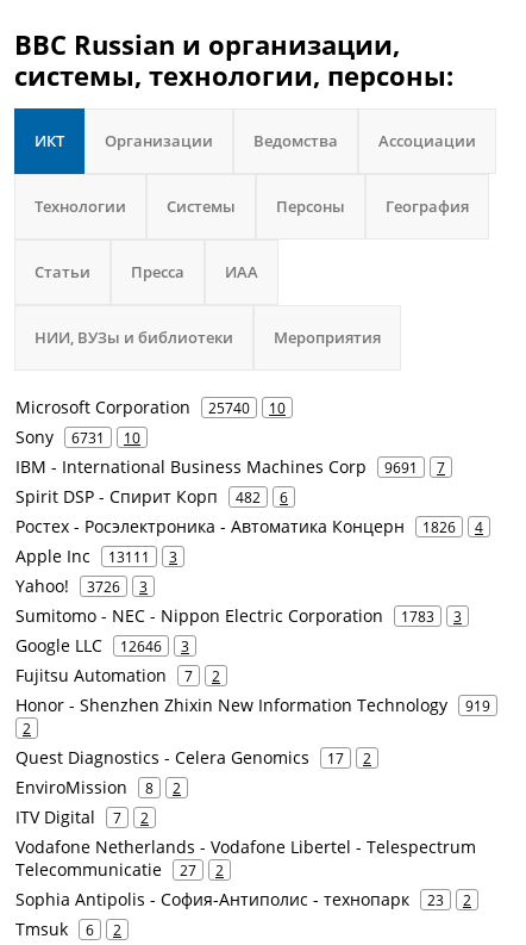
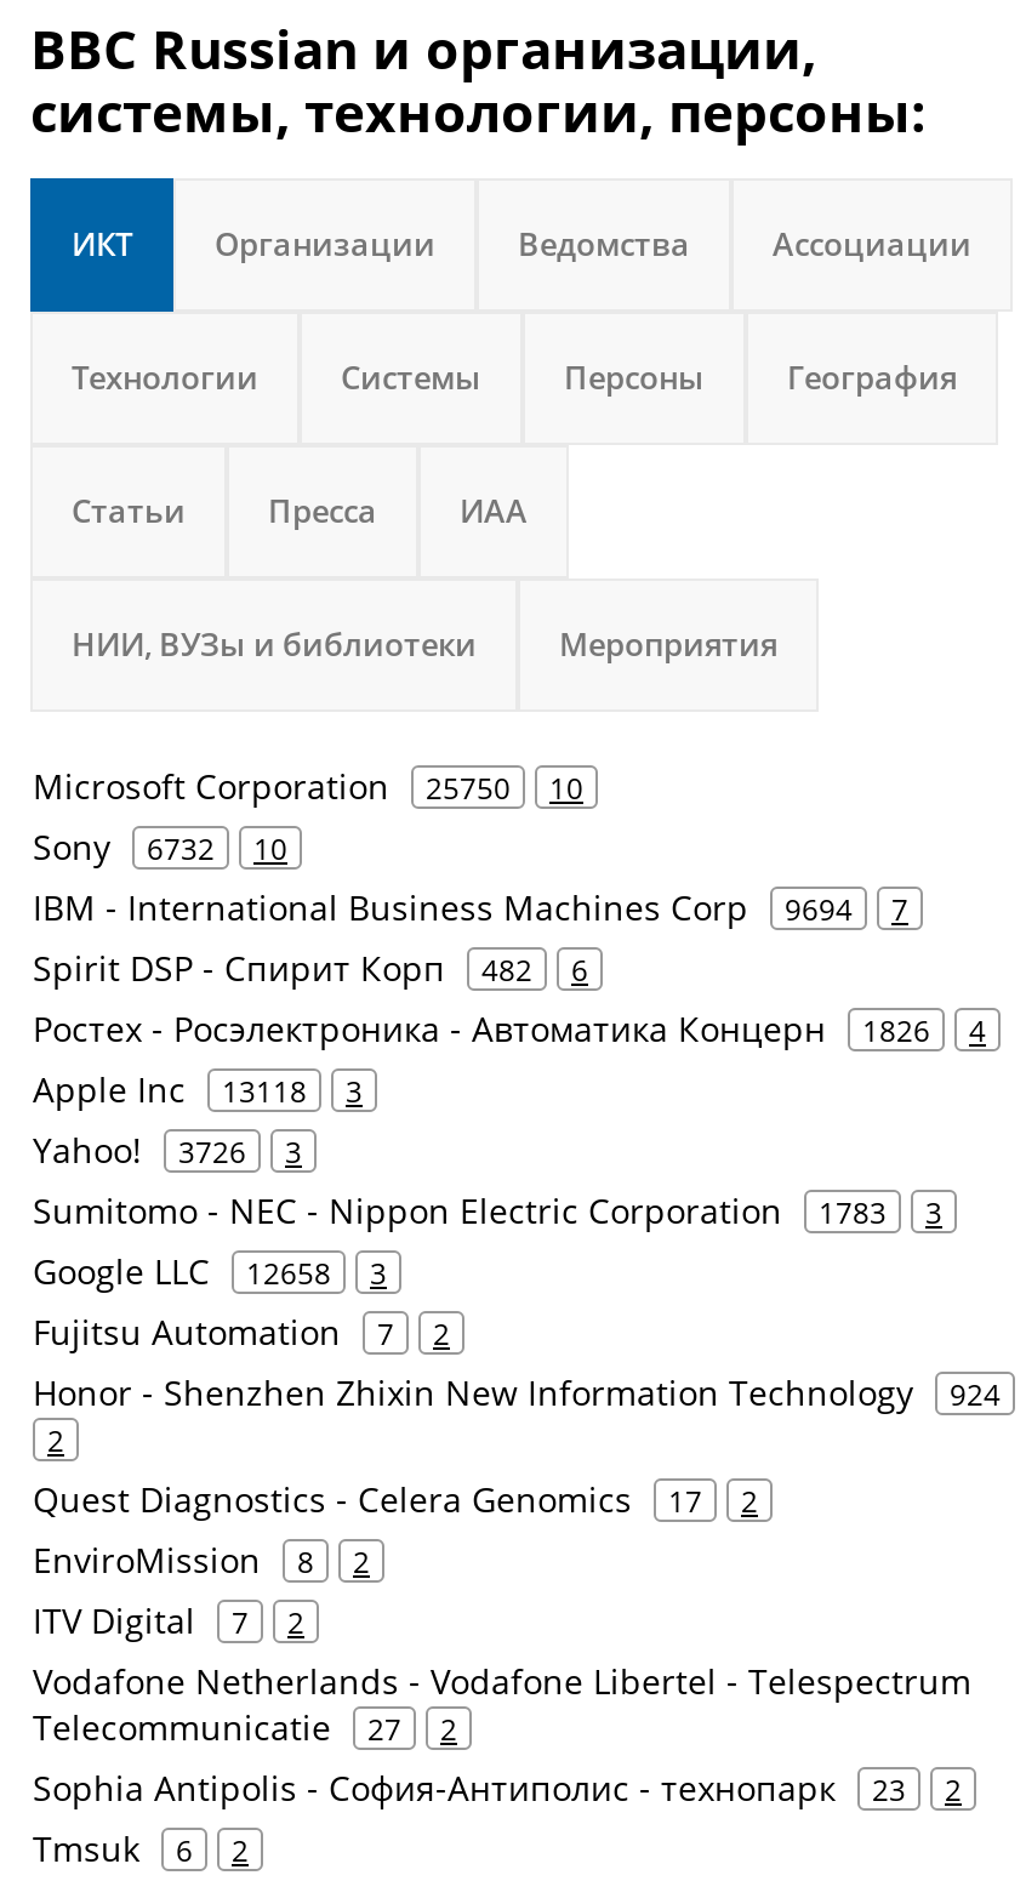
- Microsoft Corporation 25740 10
+ Microsoft Corporation 25750 10

- Sony 6731 10
+ Sony 6732 10

- IBM - International Business Machines Corp 9691 7
+ IBM - International Business Machines Corp 9694 7

- Apple Inc 13111 3
+ Apple Inc 13118 3

- Google LLC 12646 3
+ Google LLC 12658 3

- Honor - Shenzhen Zhixin New Information Technology 919
+ Honor - Shenzhen Zhixin New Information Technology 924
